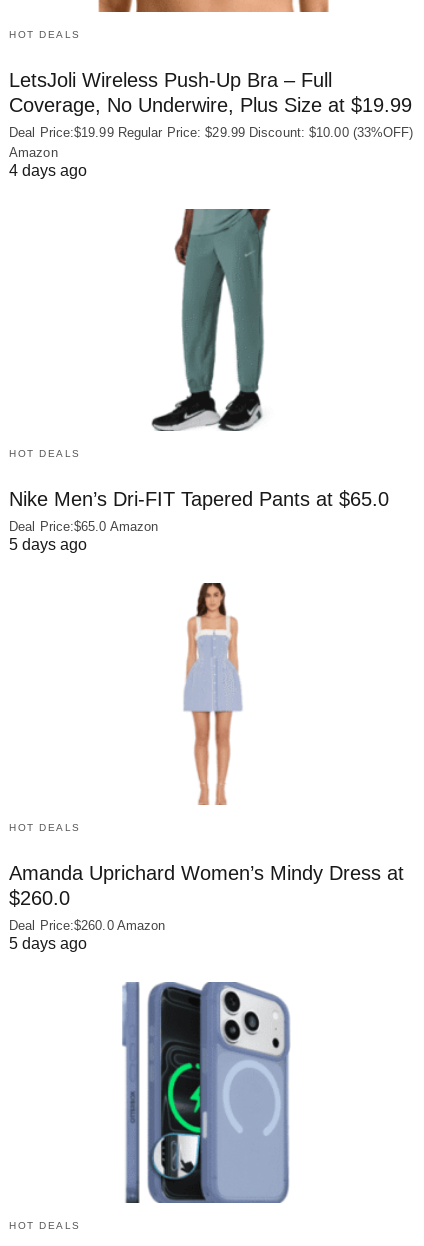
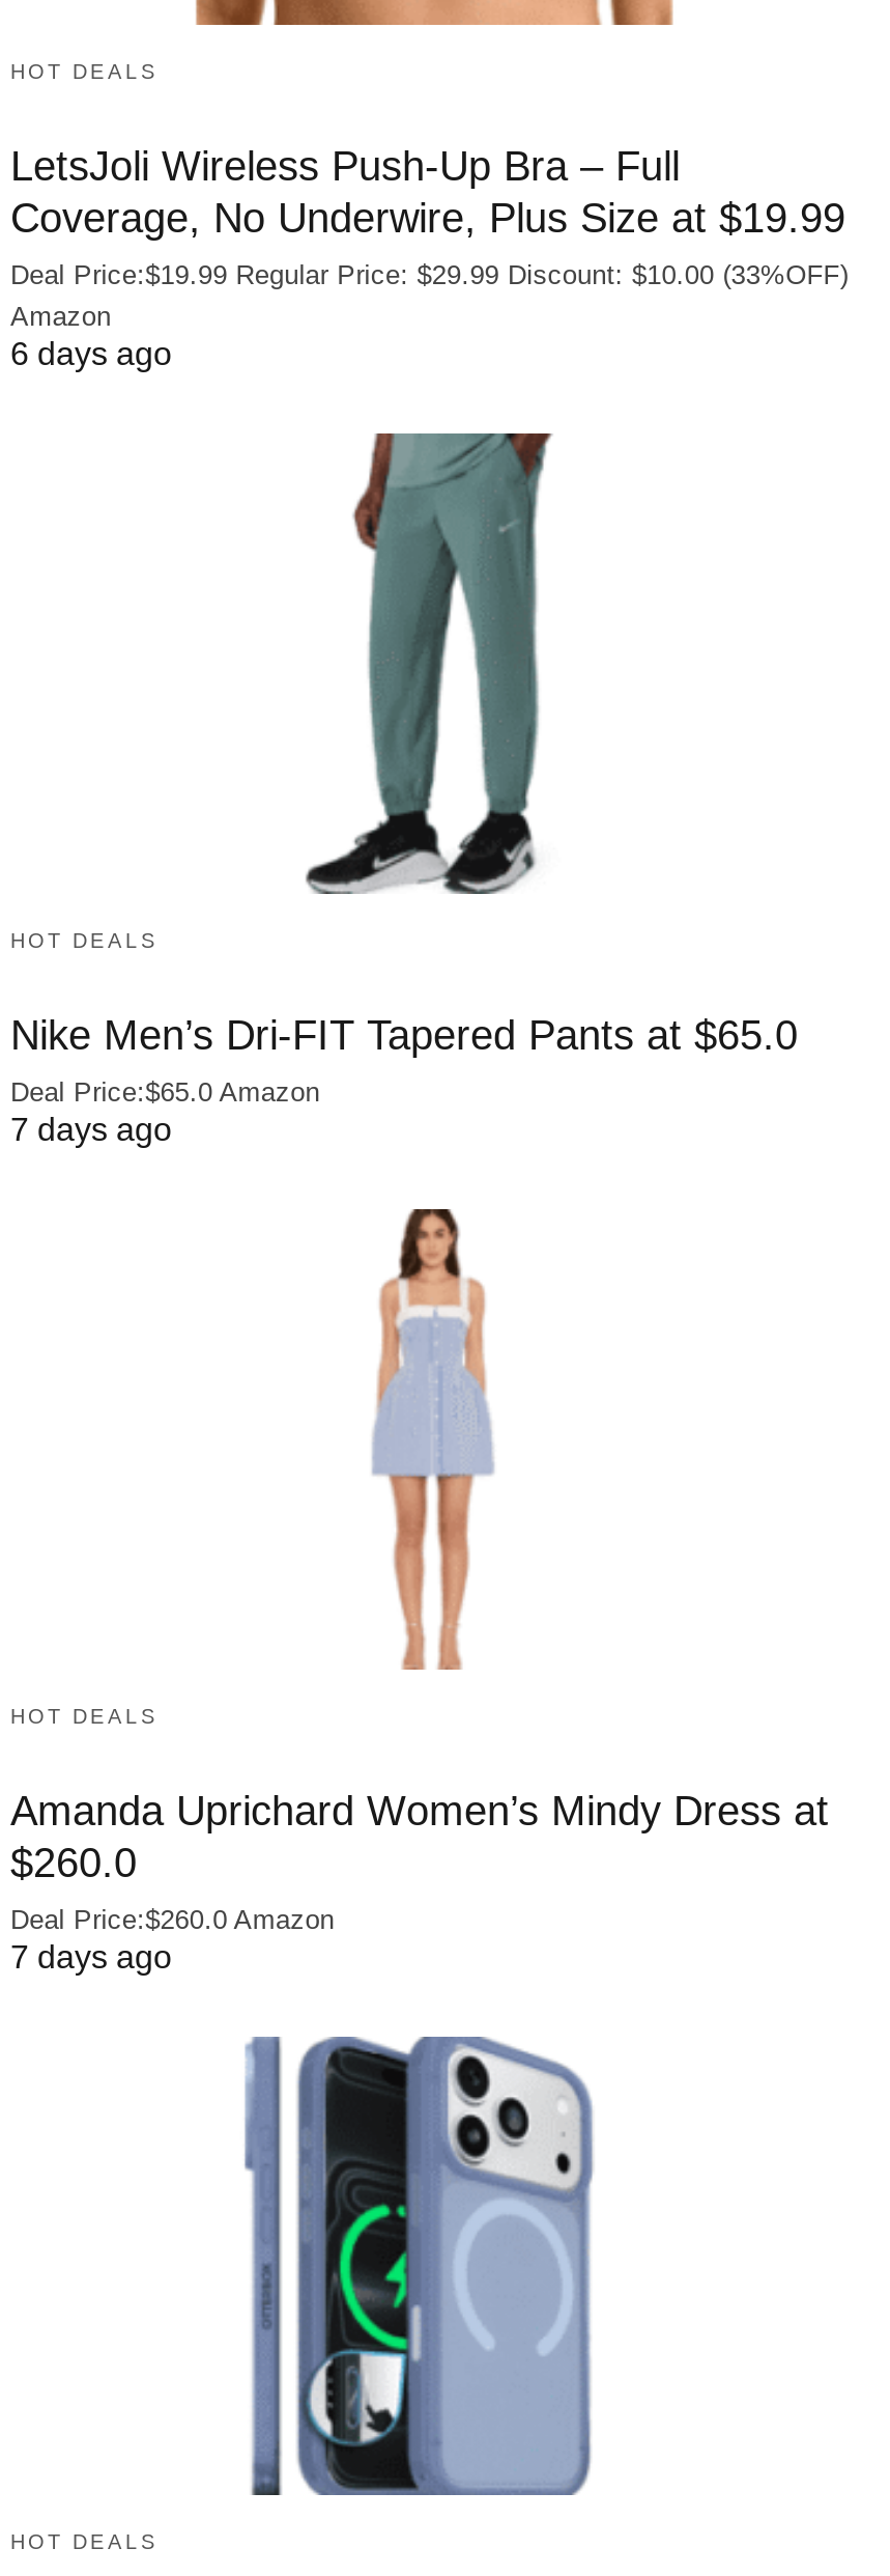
- 4 days ago
+ 6 days ago

- 5 days ago
+ 7 days ago

- 5 days ago
+ 7 days ago
